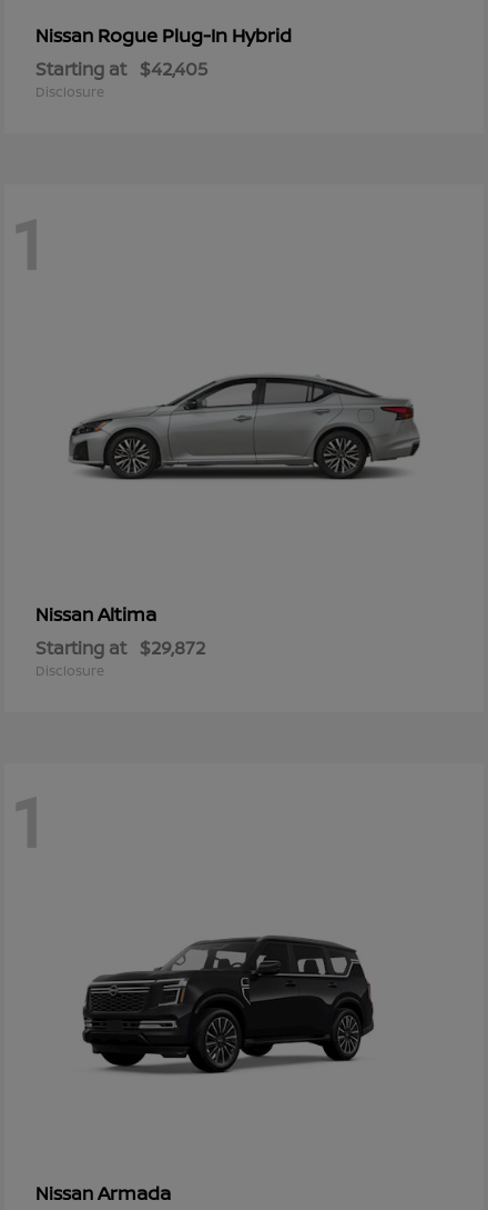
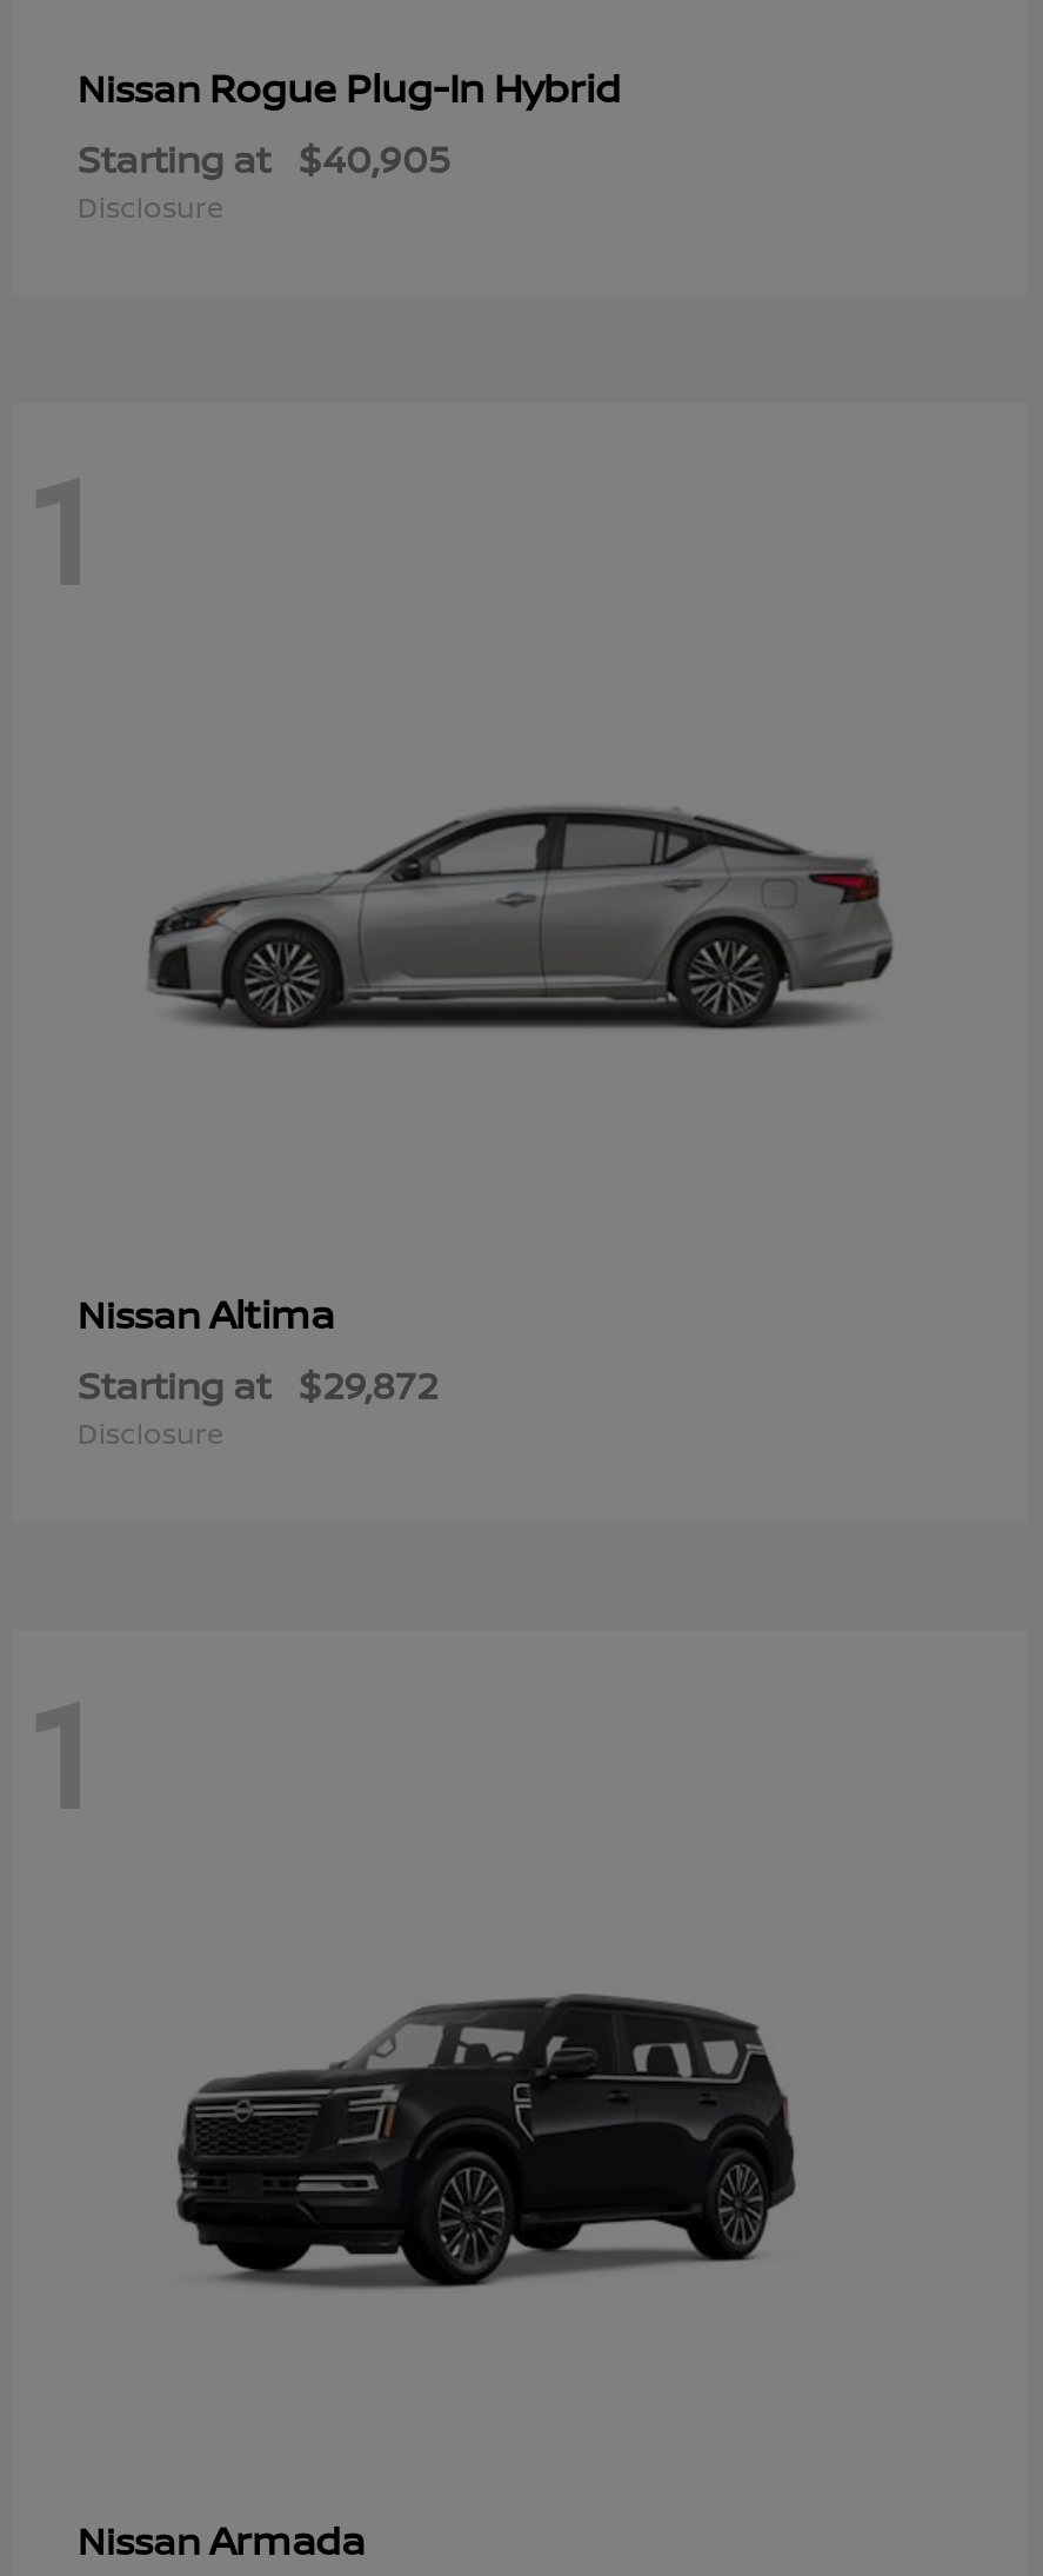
- Starting at $42,405
+ Starting at $40,905
